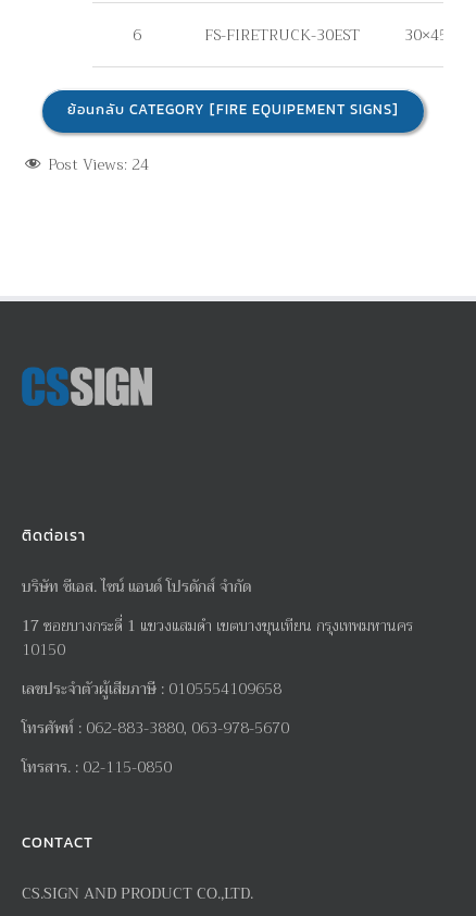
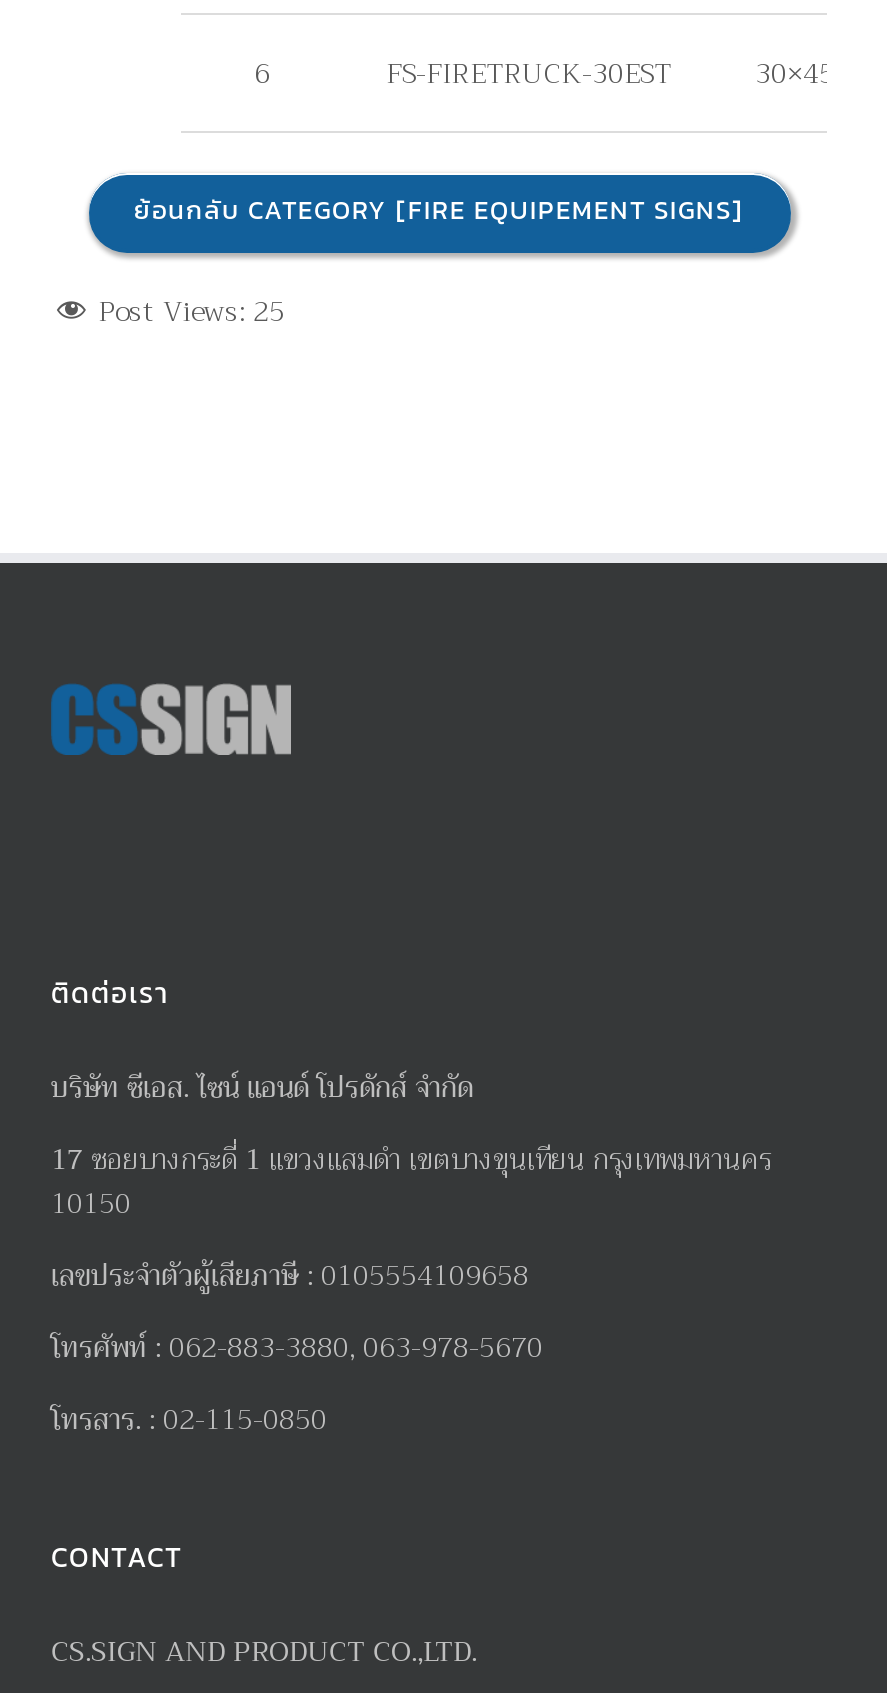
- Post Views: 24
+ Post Views: 25
